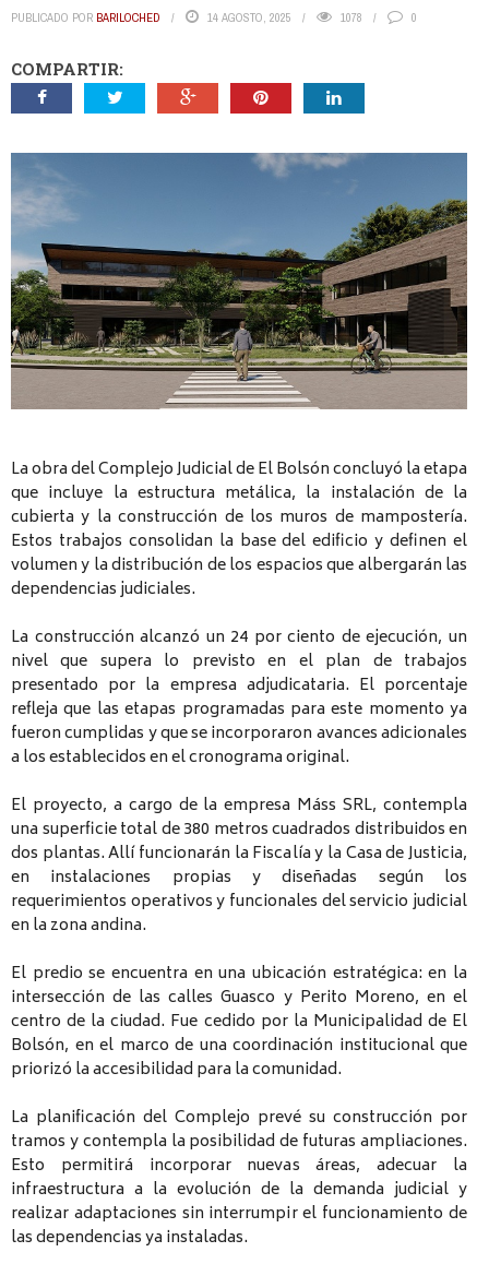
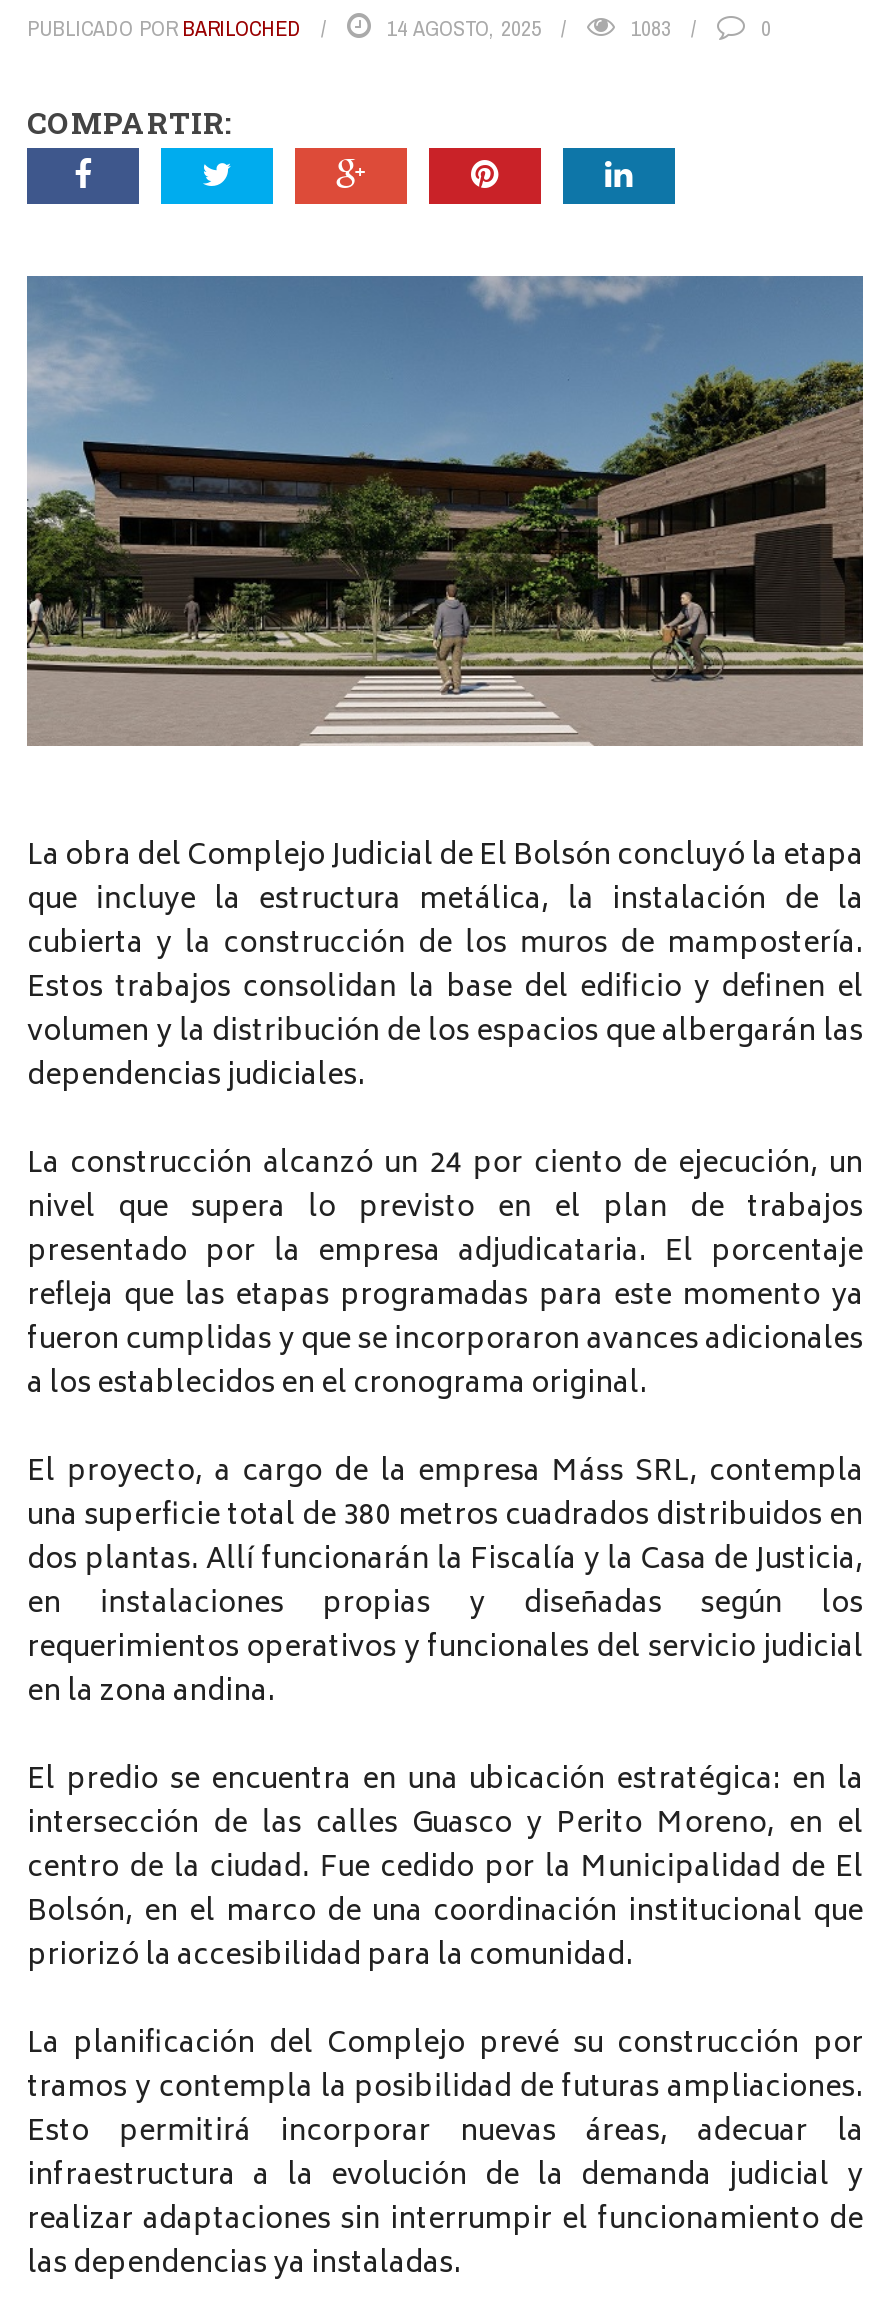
- 1078
+ 1083
